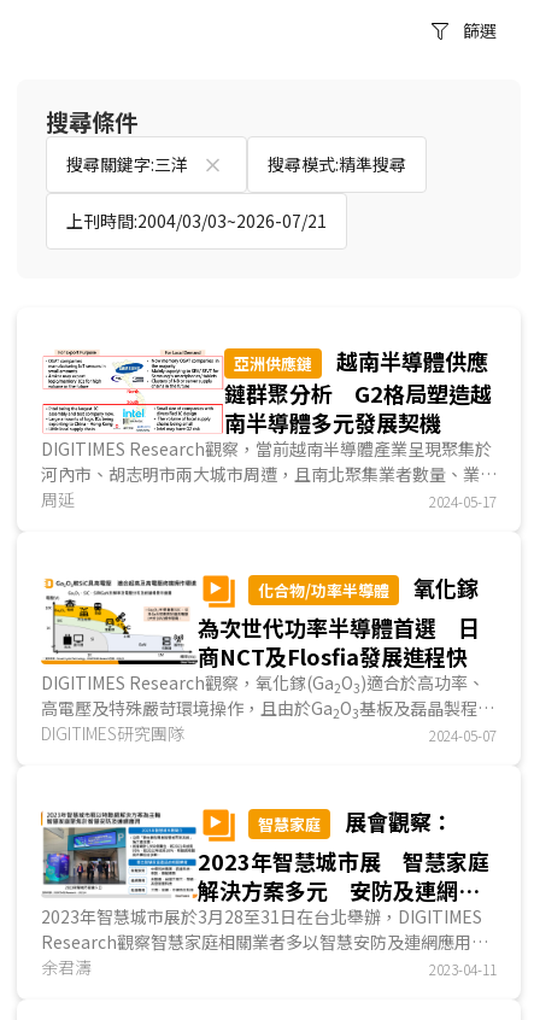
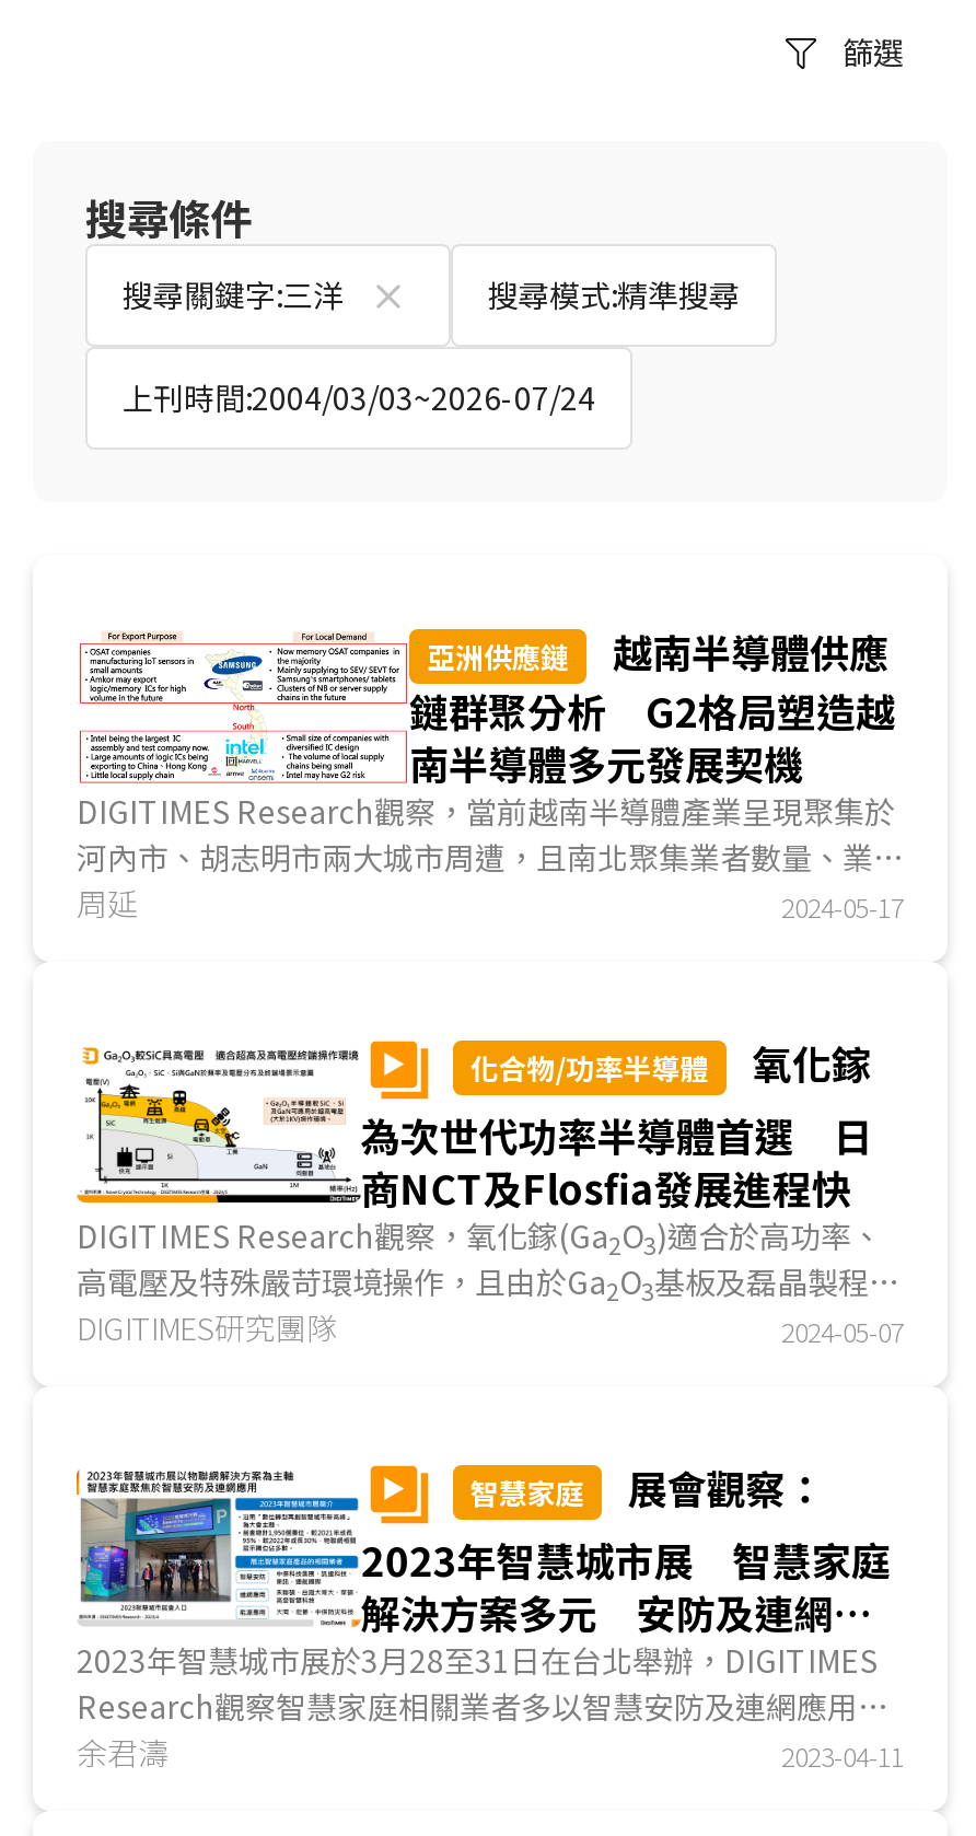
- 上刊時間:2004/03/03~2026-07/21
+ 上刊時間:2004/03/03~2026-07/24
